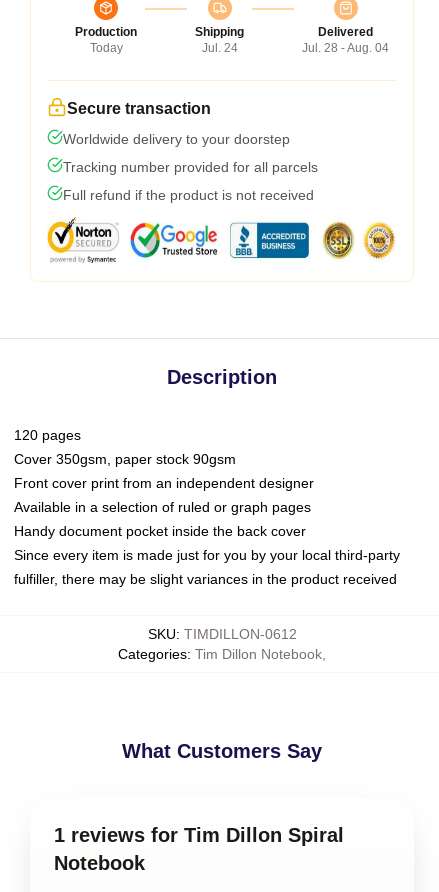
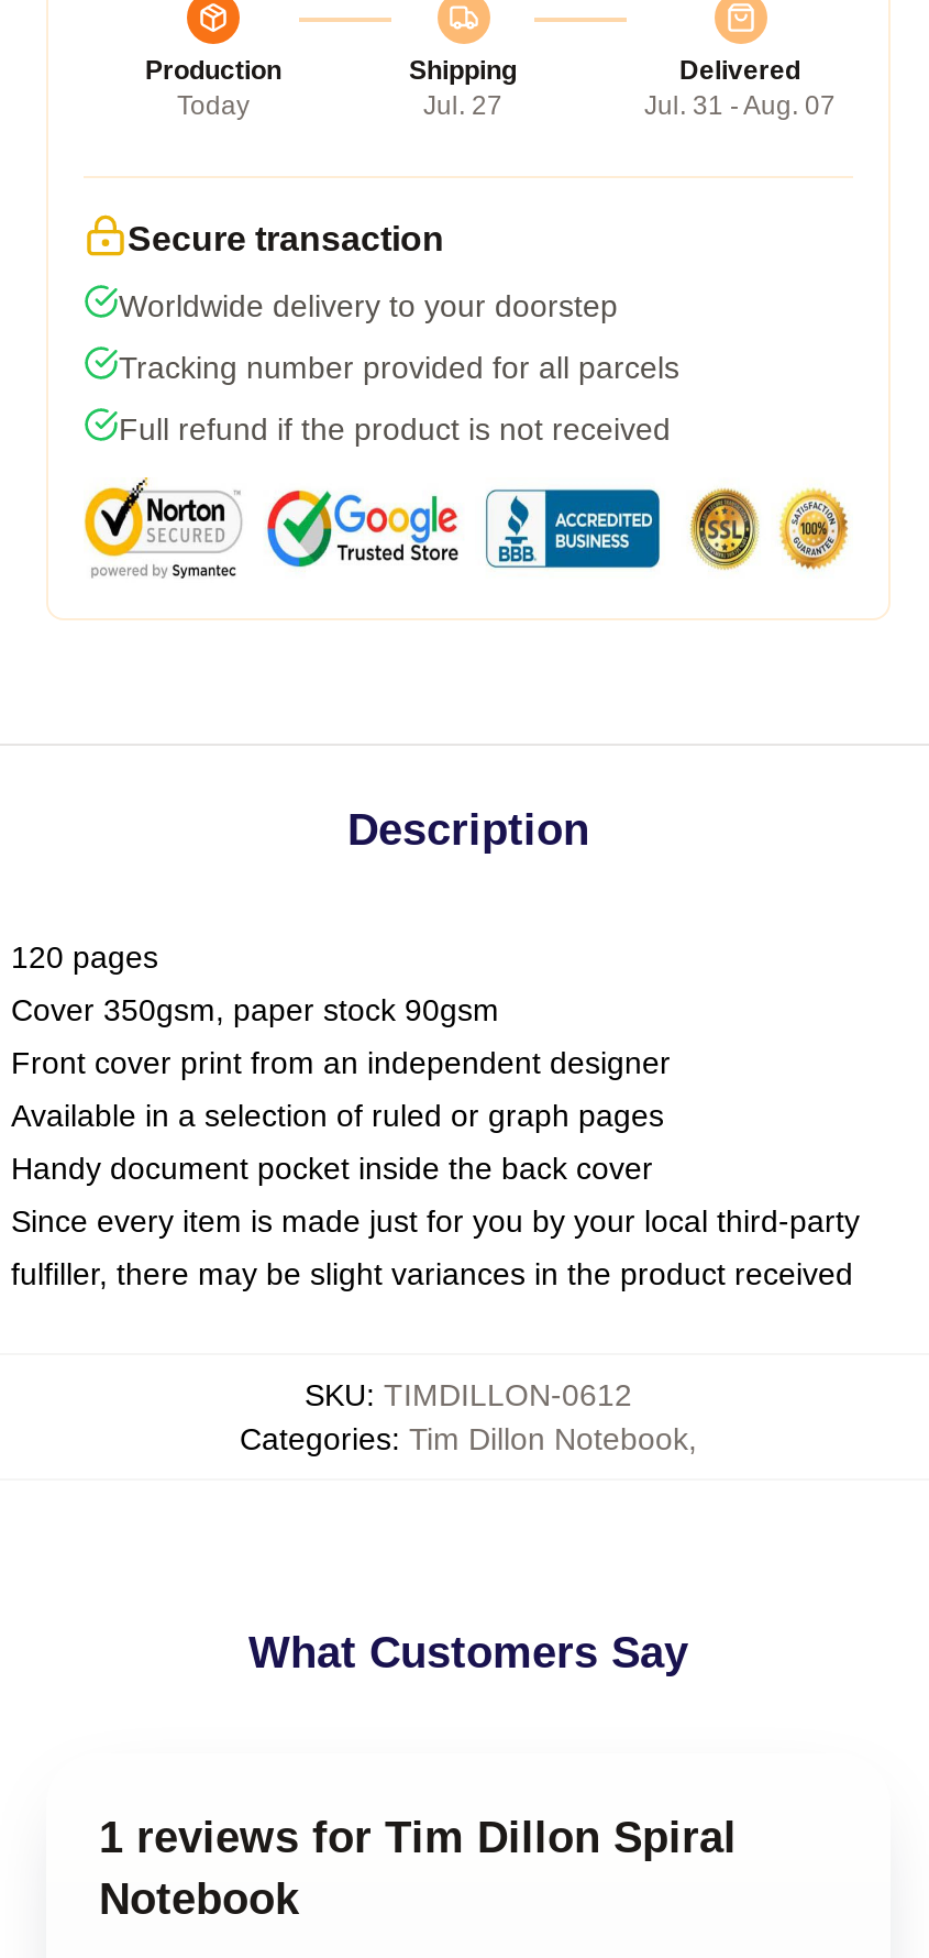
- Jul. 24
+ Jul. 27

- Jul. 28 - Aug. 04
+ Jul. 31 - Aug. 07
